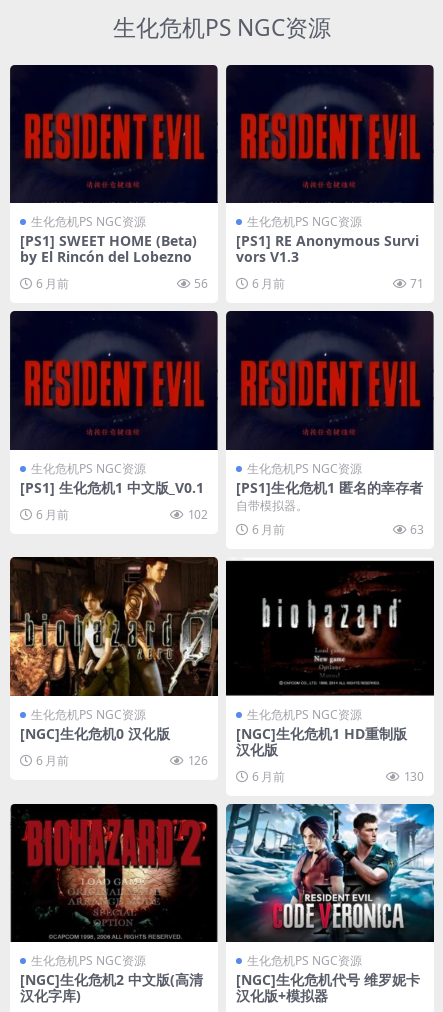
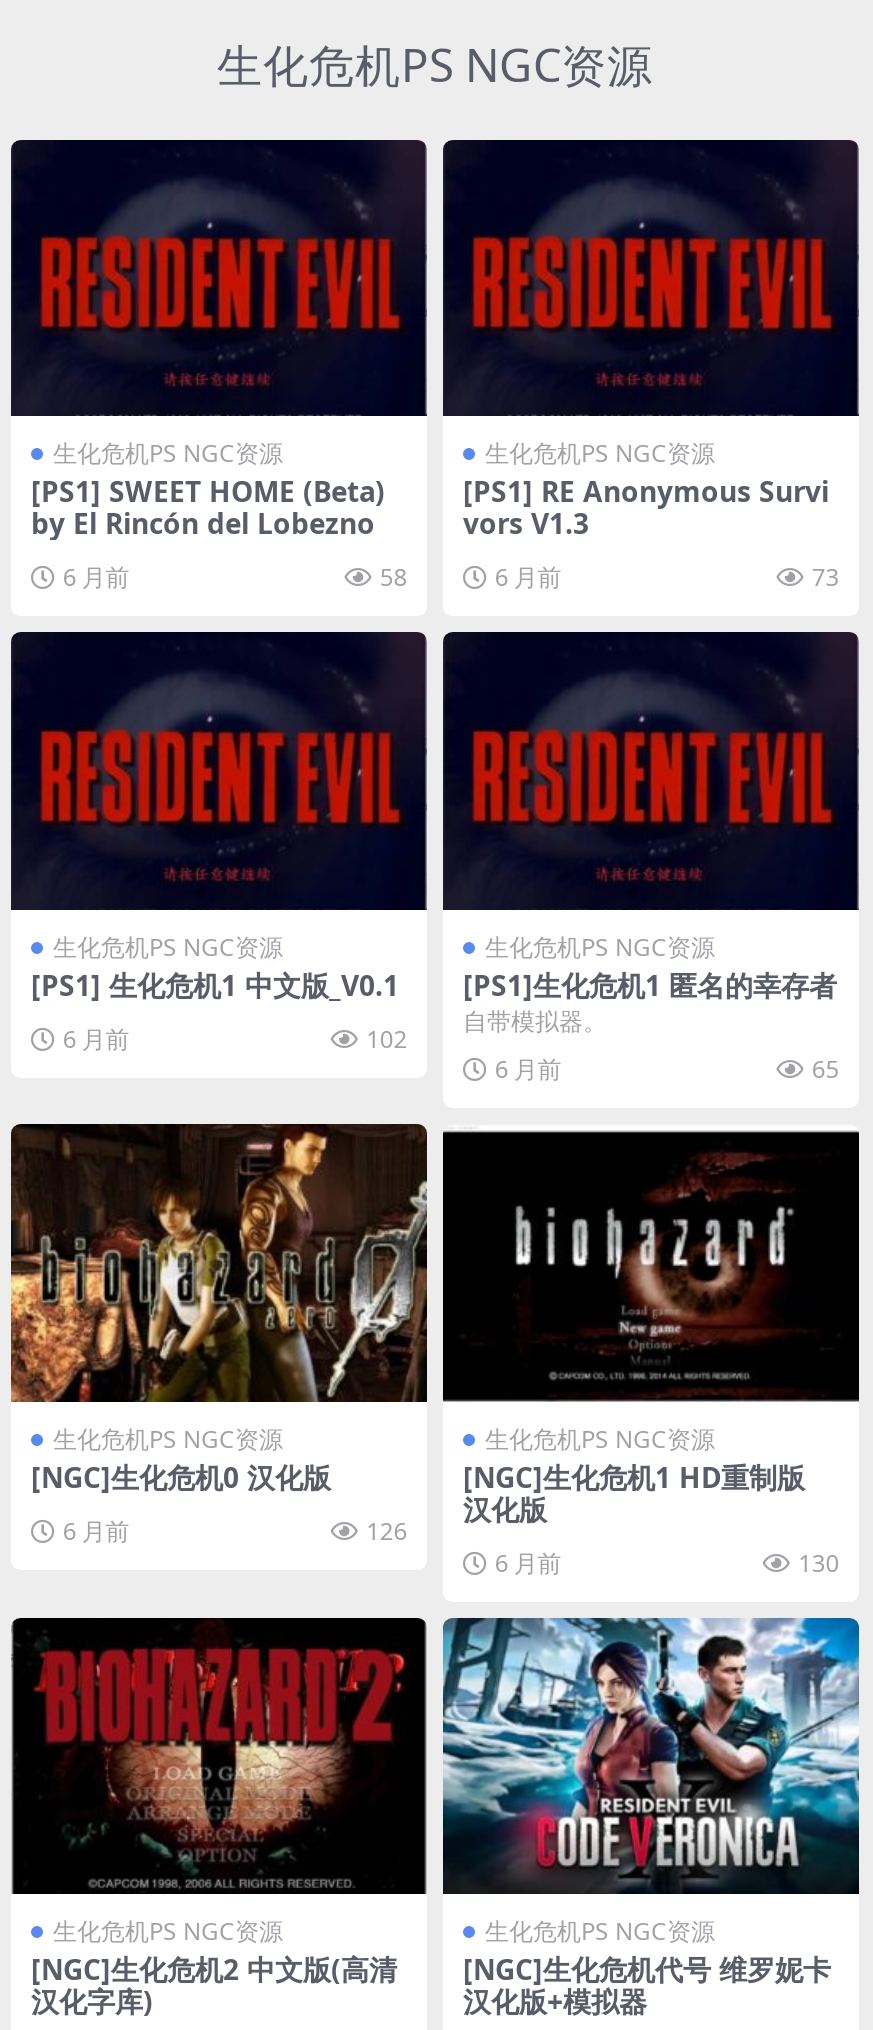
- 56
+ 58

- 71
+ 73

- 63
+ 65
